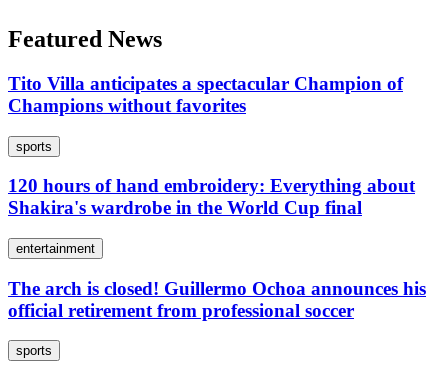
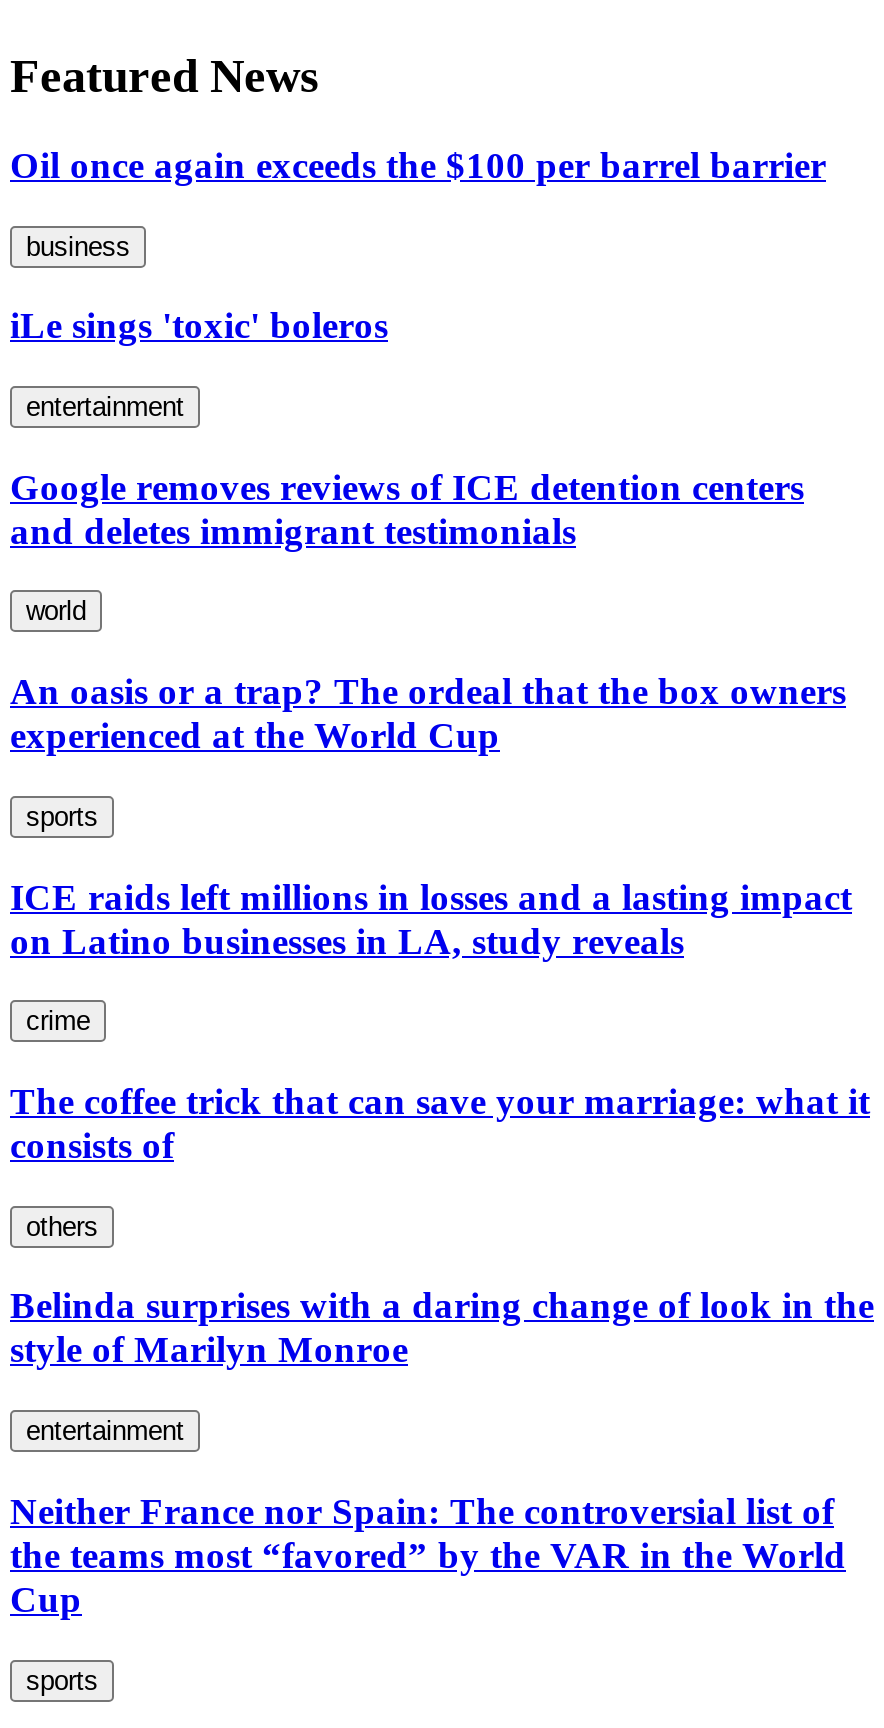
- Tito Villa anticipates a spectacular Champion of
- Champions without favorites
+ Oil once again exceeds the $100 per barrel barrier
+ business
+ iLe sings 'toxic' boleros
+ entertainment
+ Google removes reviews of ICE detention centers
+ and deletes immigrant testimonials
+ world
+ An oasis or a trap? The ordeal that the box owners
+ experienced at the World Cup

- 120 hours of hand embroidery: Everything about
- Shakira's wardrobe in the World Cup final
+ ICE raids left millions in losses and a lasting impact
+ on Latino businesses in LA, study reveals
+ crime
+ The coffee trick that can save your marriage: what it
+ consists of
+ others
+ Belinda surprises with a daring change of look in the
+ style of Marilyn Monroe

- The arch is closed! Guillermo Ochoa announces his
- official retirement from professional soccer
+ Neither France nor Spain: The controversial list of
+ the teams most “favored” by the VAR in the World
+ Cup
